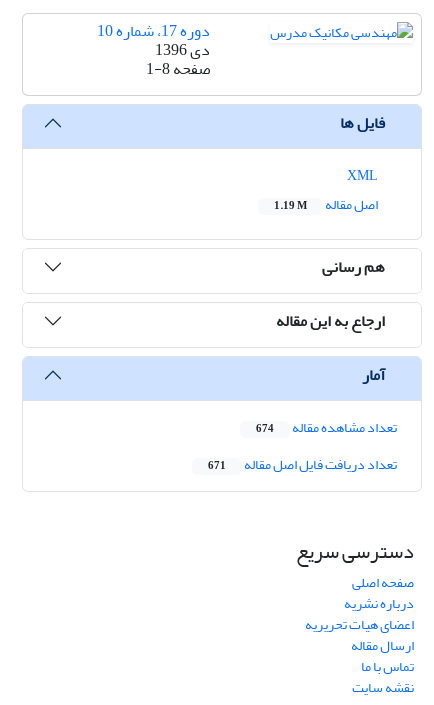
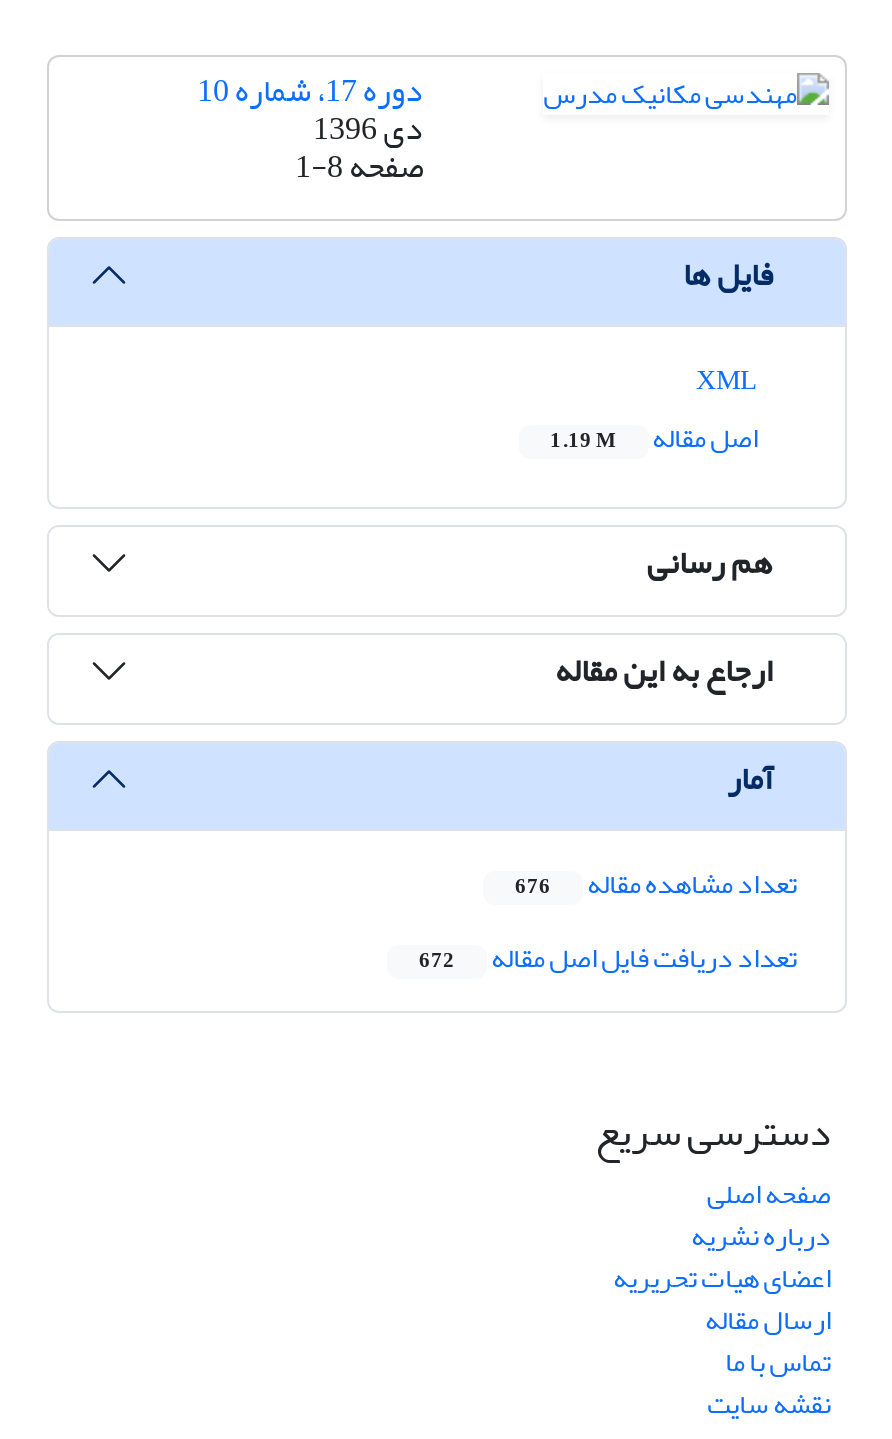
- تعداد مشاهده مقاله 674
+ تعداد مشاهده مقاله 676

- تعداد دریافت فایل اصل مقاله 671
+ تعداد دریافت فایل اصل مقاله 672
